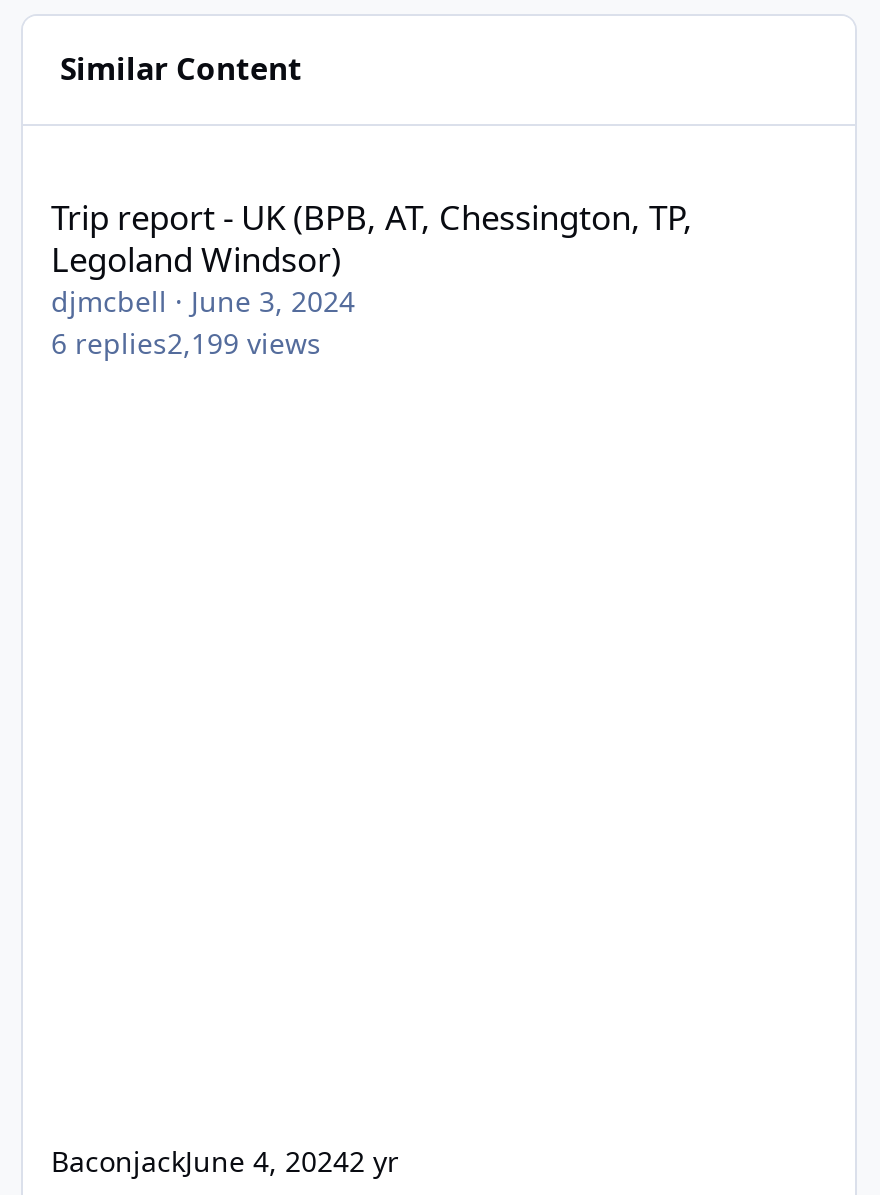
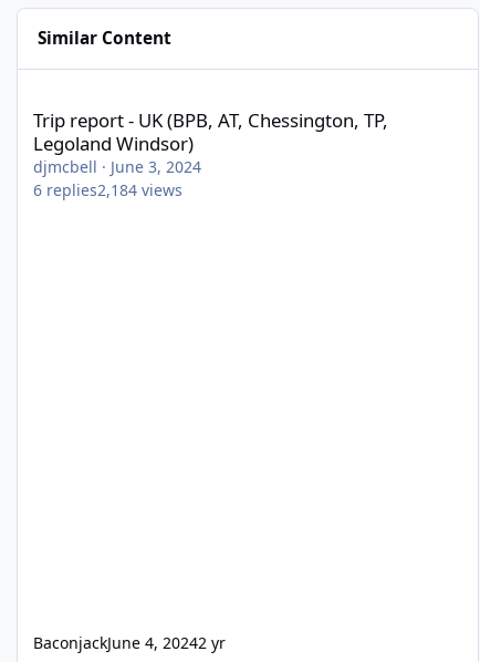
- 6 replies2,199 views
+ 6 replies2,184 views
